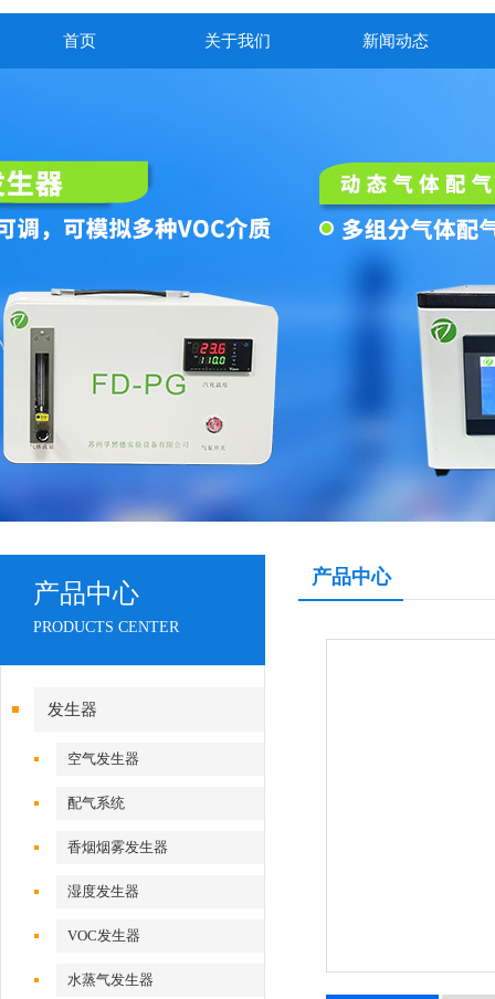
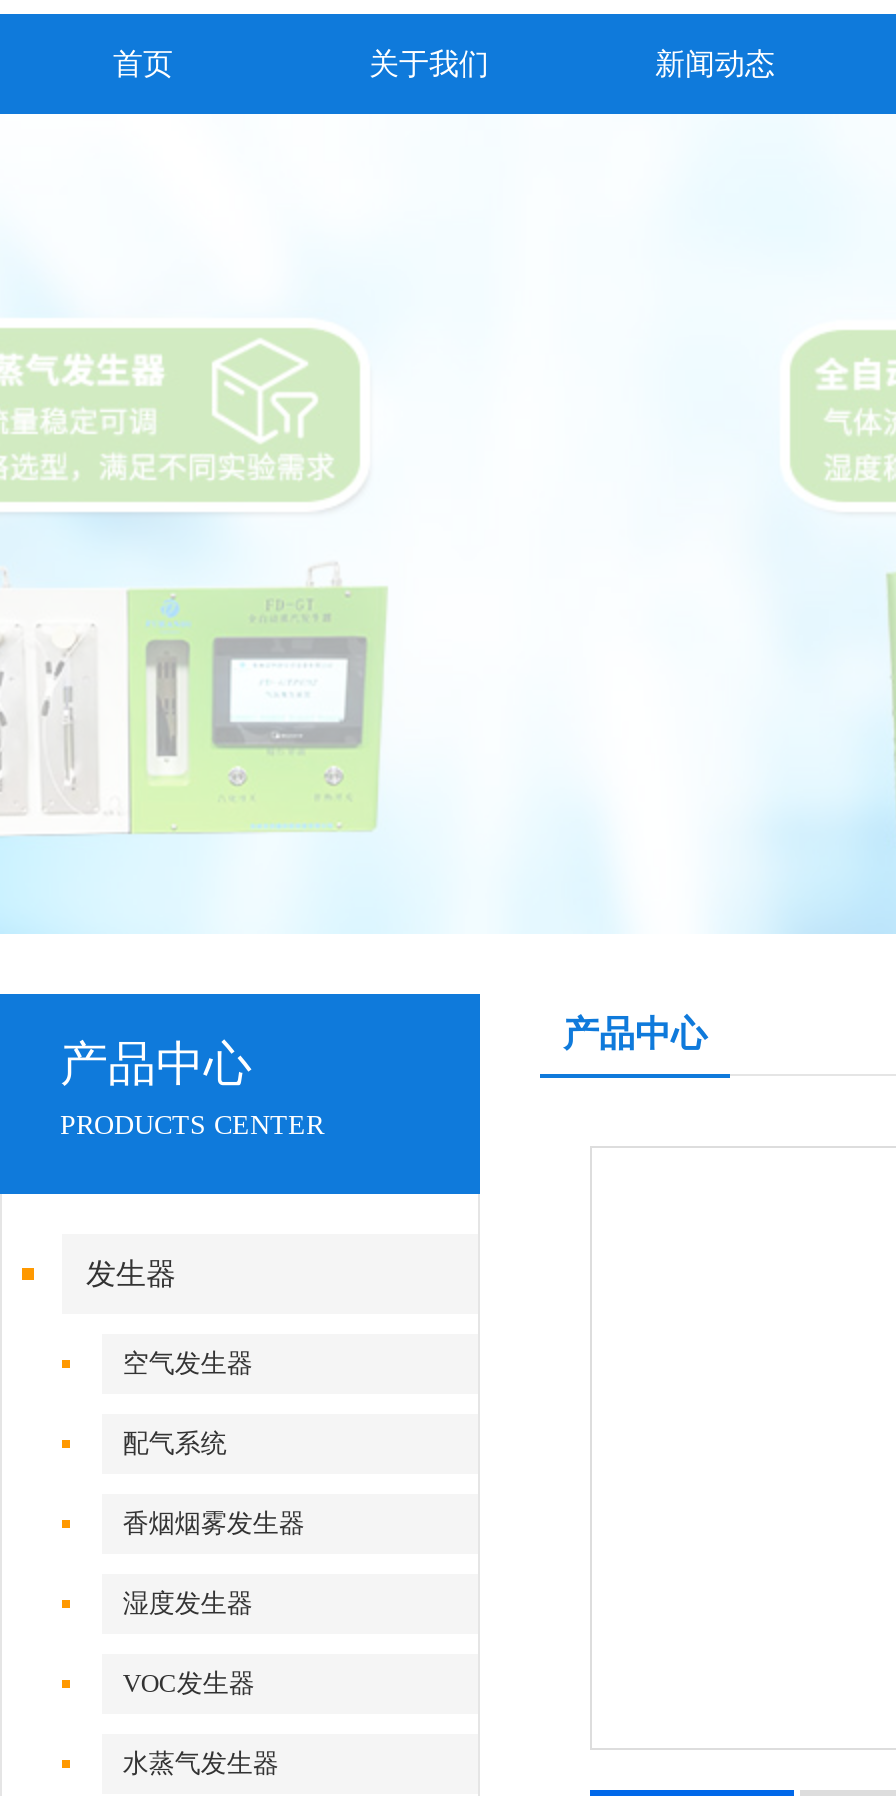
- [image]
+ [image]
